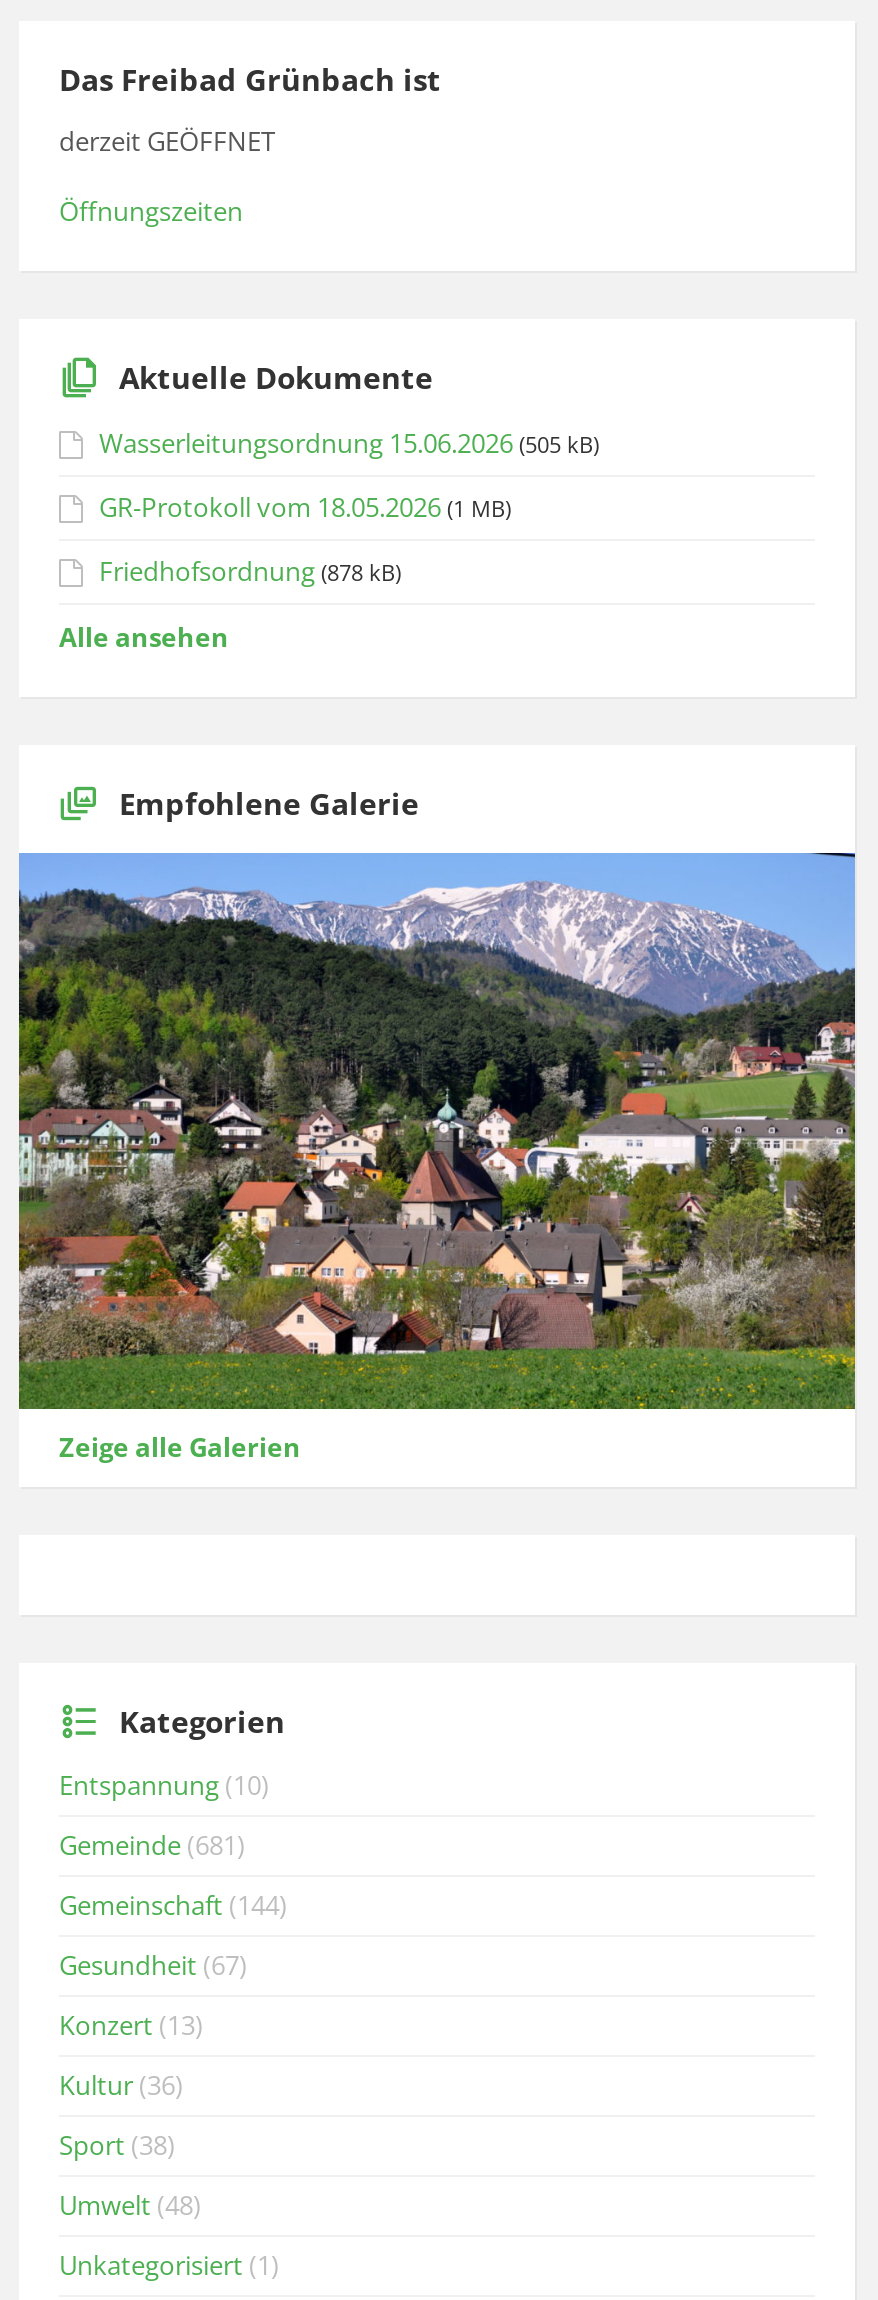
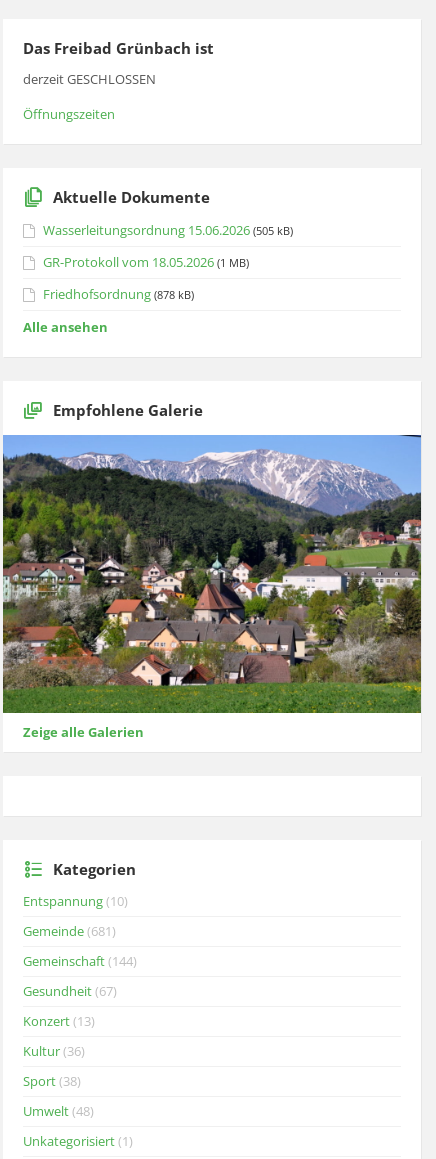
- derzeit GEÖFFNET
+ derzeit GESCHLOSSEN
